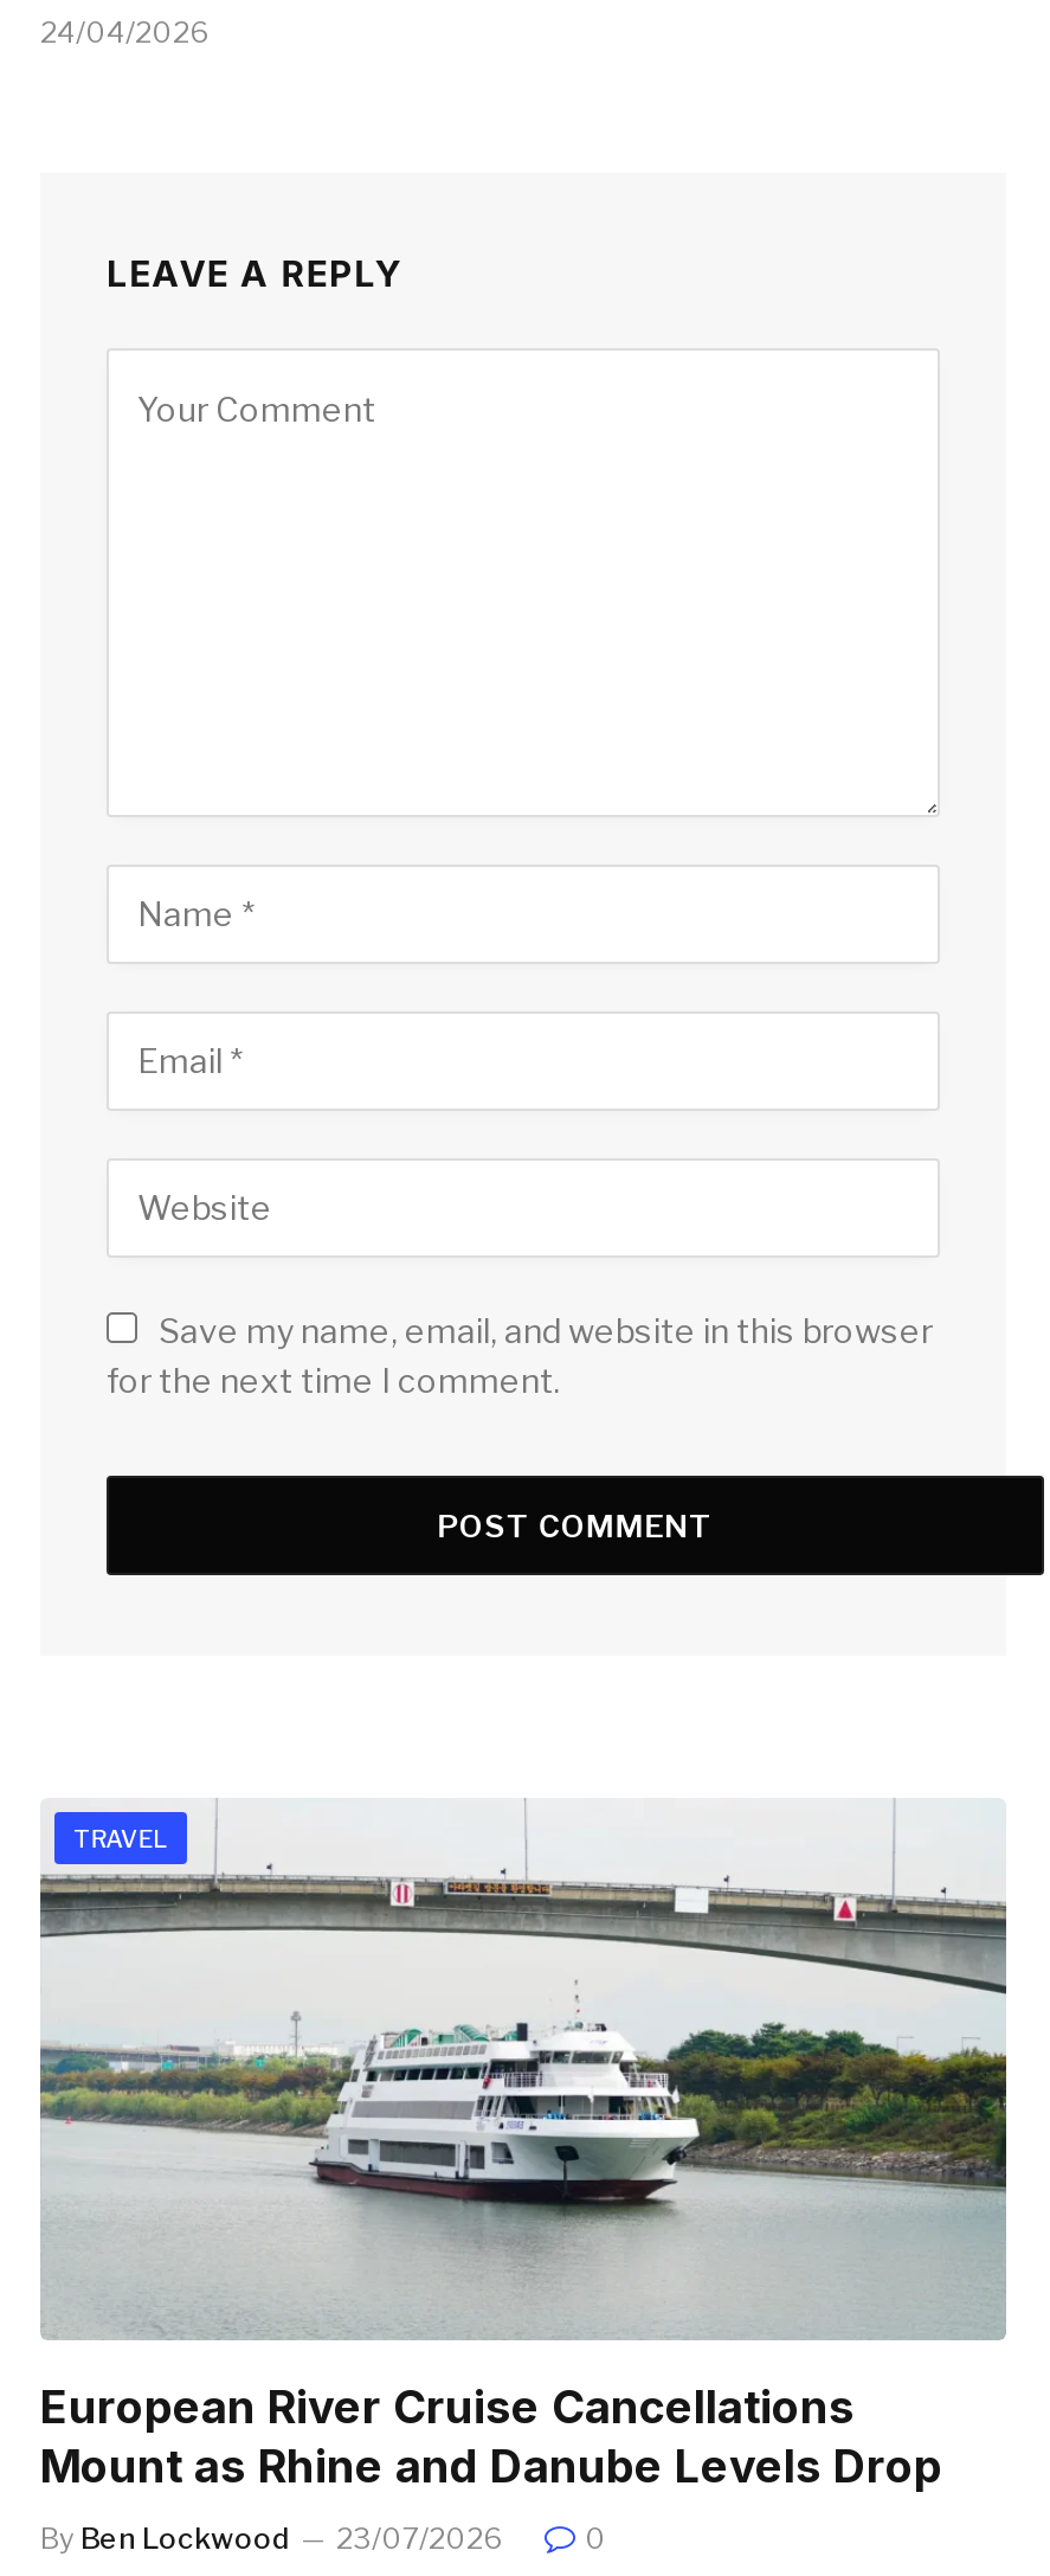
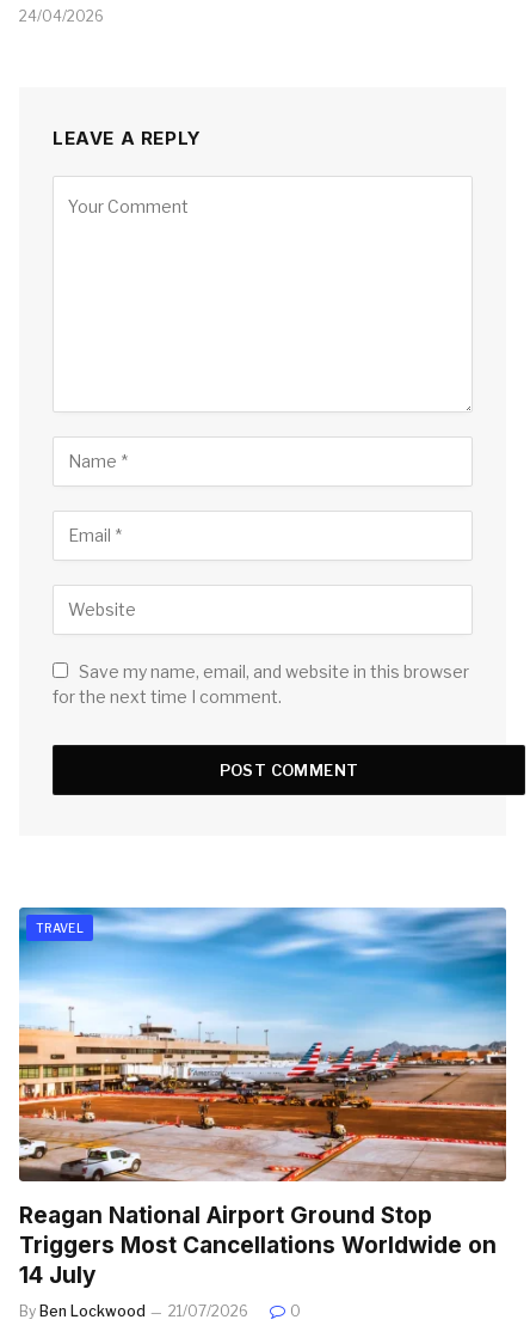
- [image]
- European River Cruise Cancellations
- Mount as Rhine and Danube Levels Drop
+ [image]
+ Reagan National Airport Ground Stop
+ Triggers Most Cancellations Worldwide on
+ 14 July

- By Ben Lockwood 23/07/2026
+ By Ben Lockwood 21/07/2026
